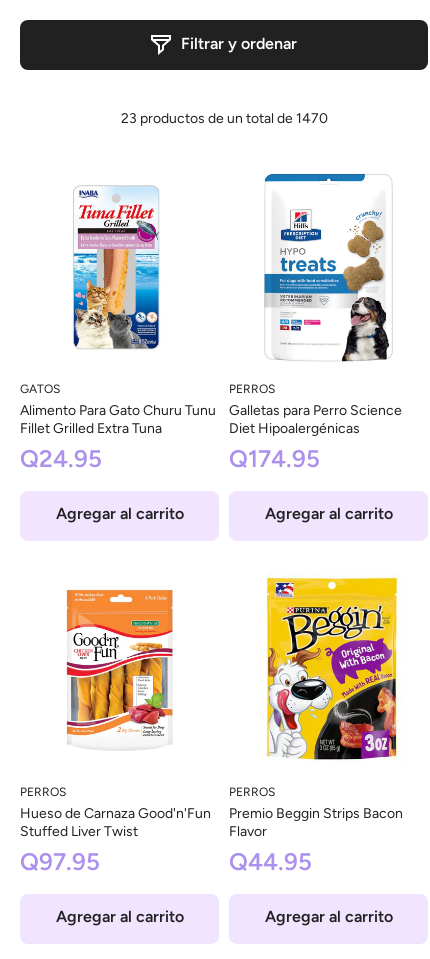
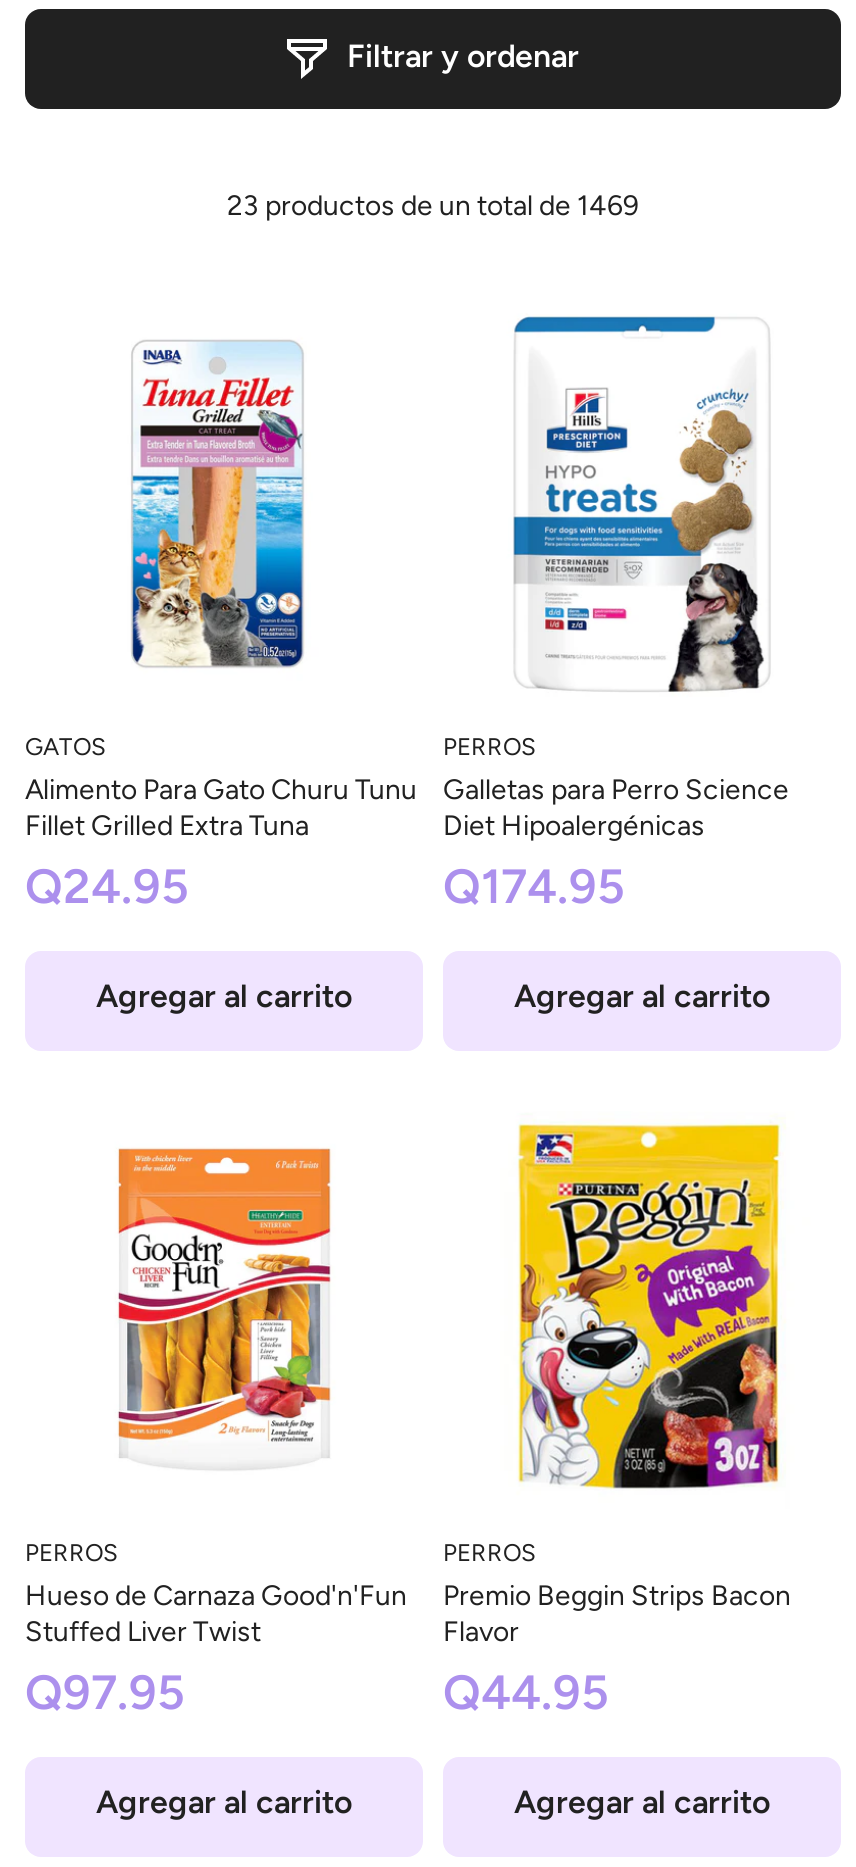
- 23 productos de un total de 1470
+ 23 productos de un total de 1469
